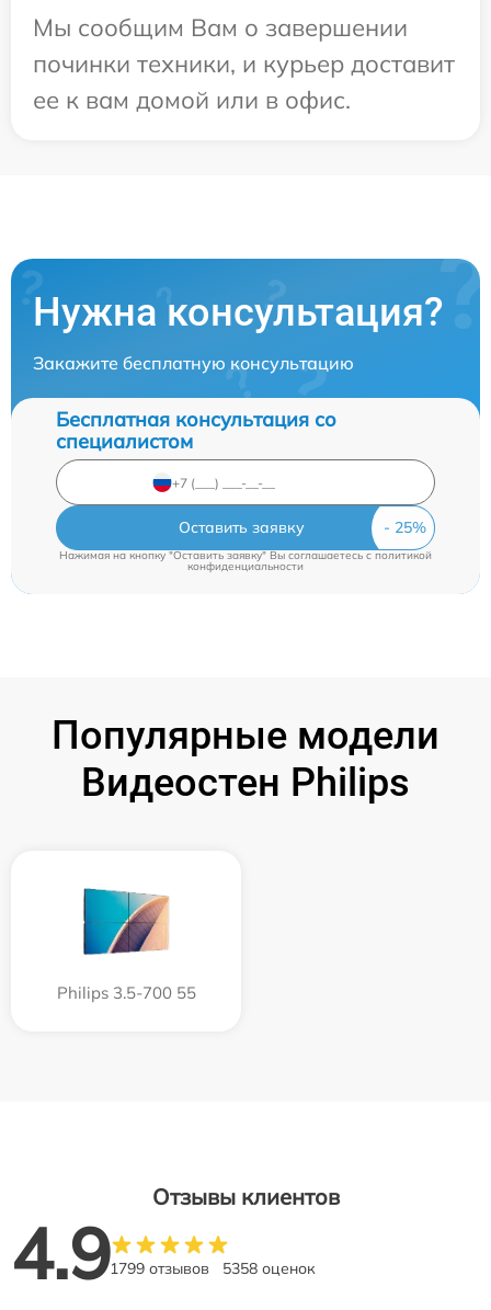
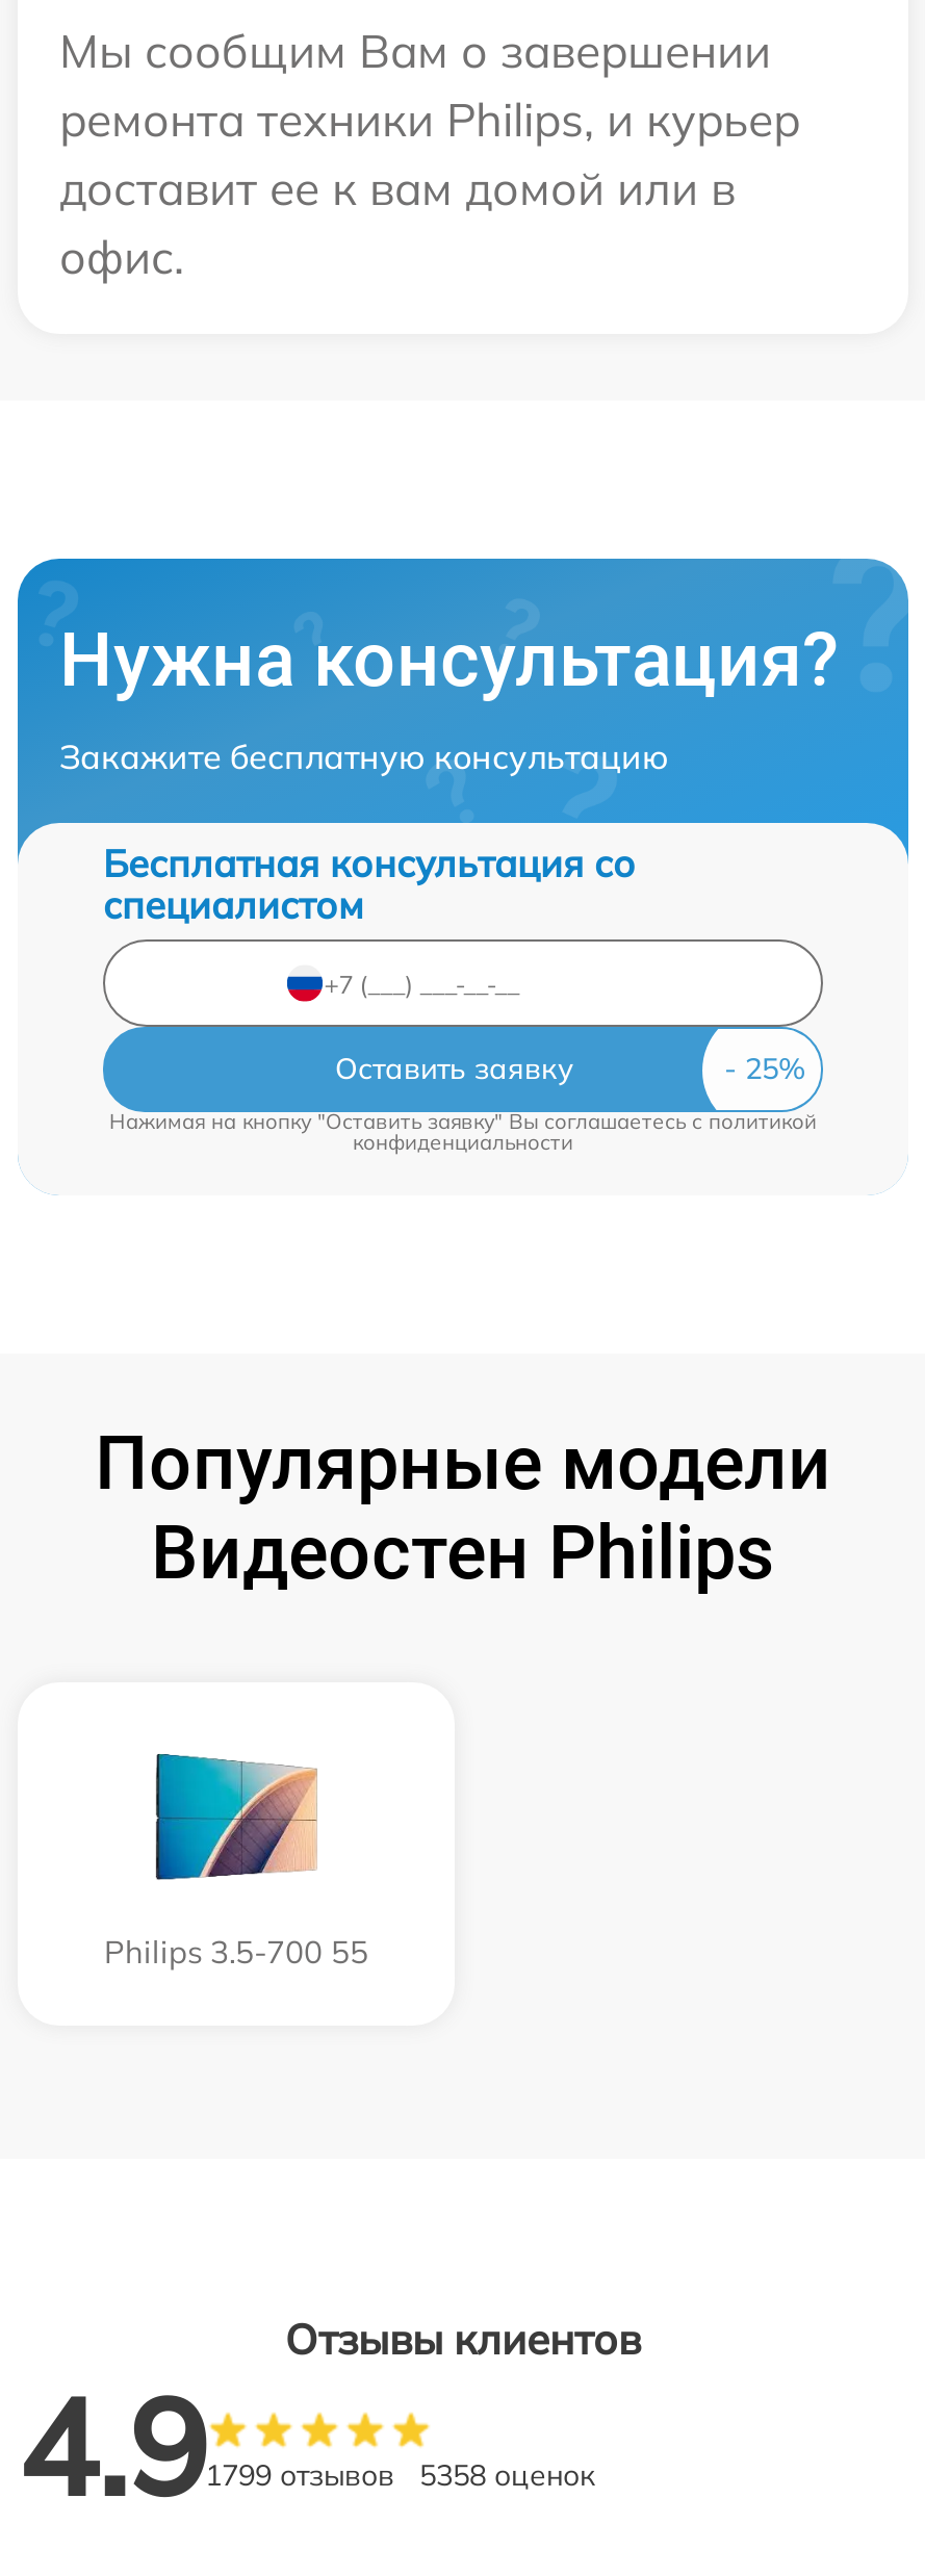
- починки техники, и курьер доставит
- ее к вам домой или в офис.
+ ремонта техники Philips, и курьер
+ доставит ее к вам домой или в
+ офис.
